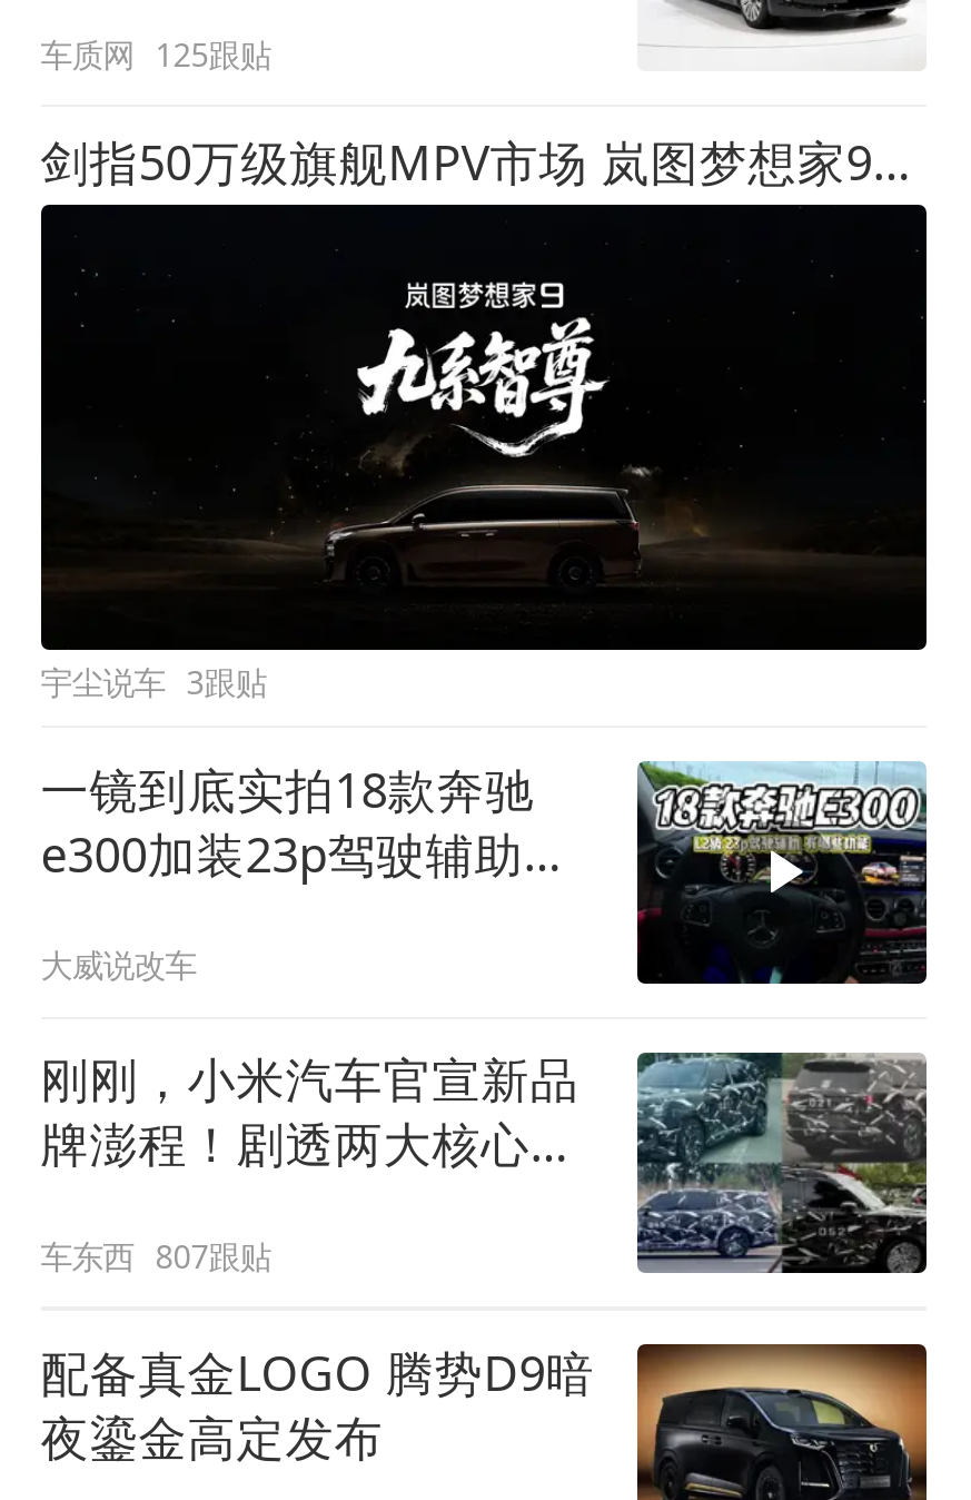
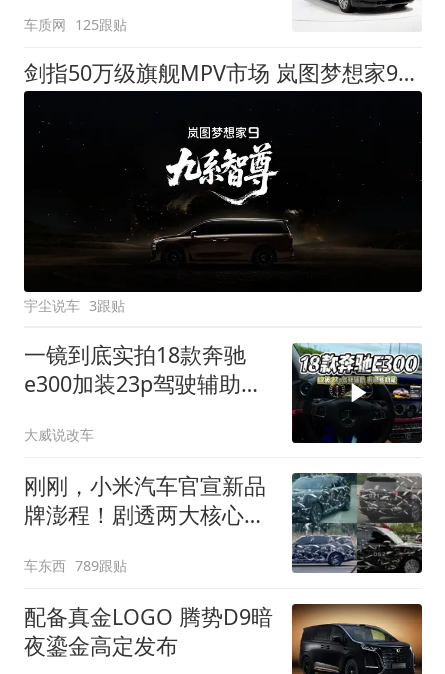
- 车东西 807跟贴
+ 车东西 789跟贴
